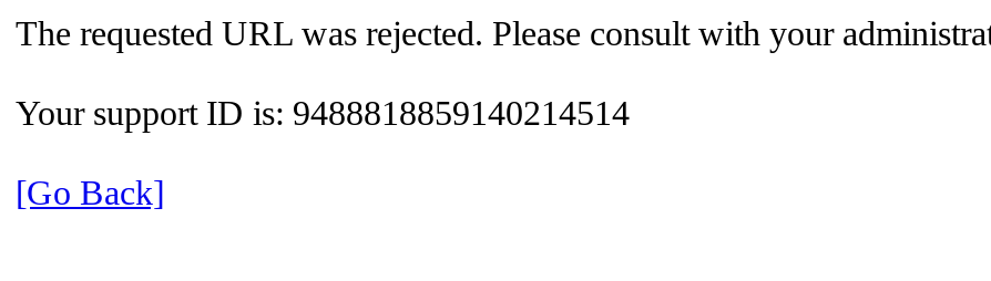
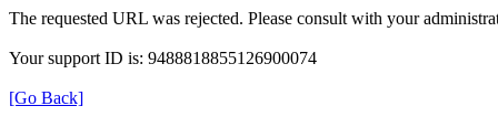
- Your support ID is: 9488818859140214514
+ Your support ID is: 9488818855126900074
